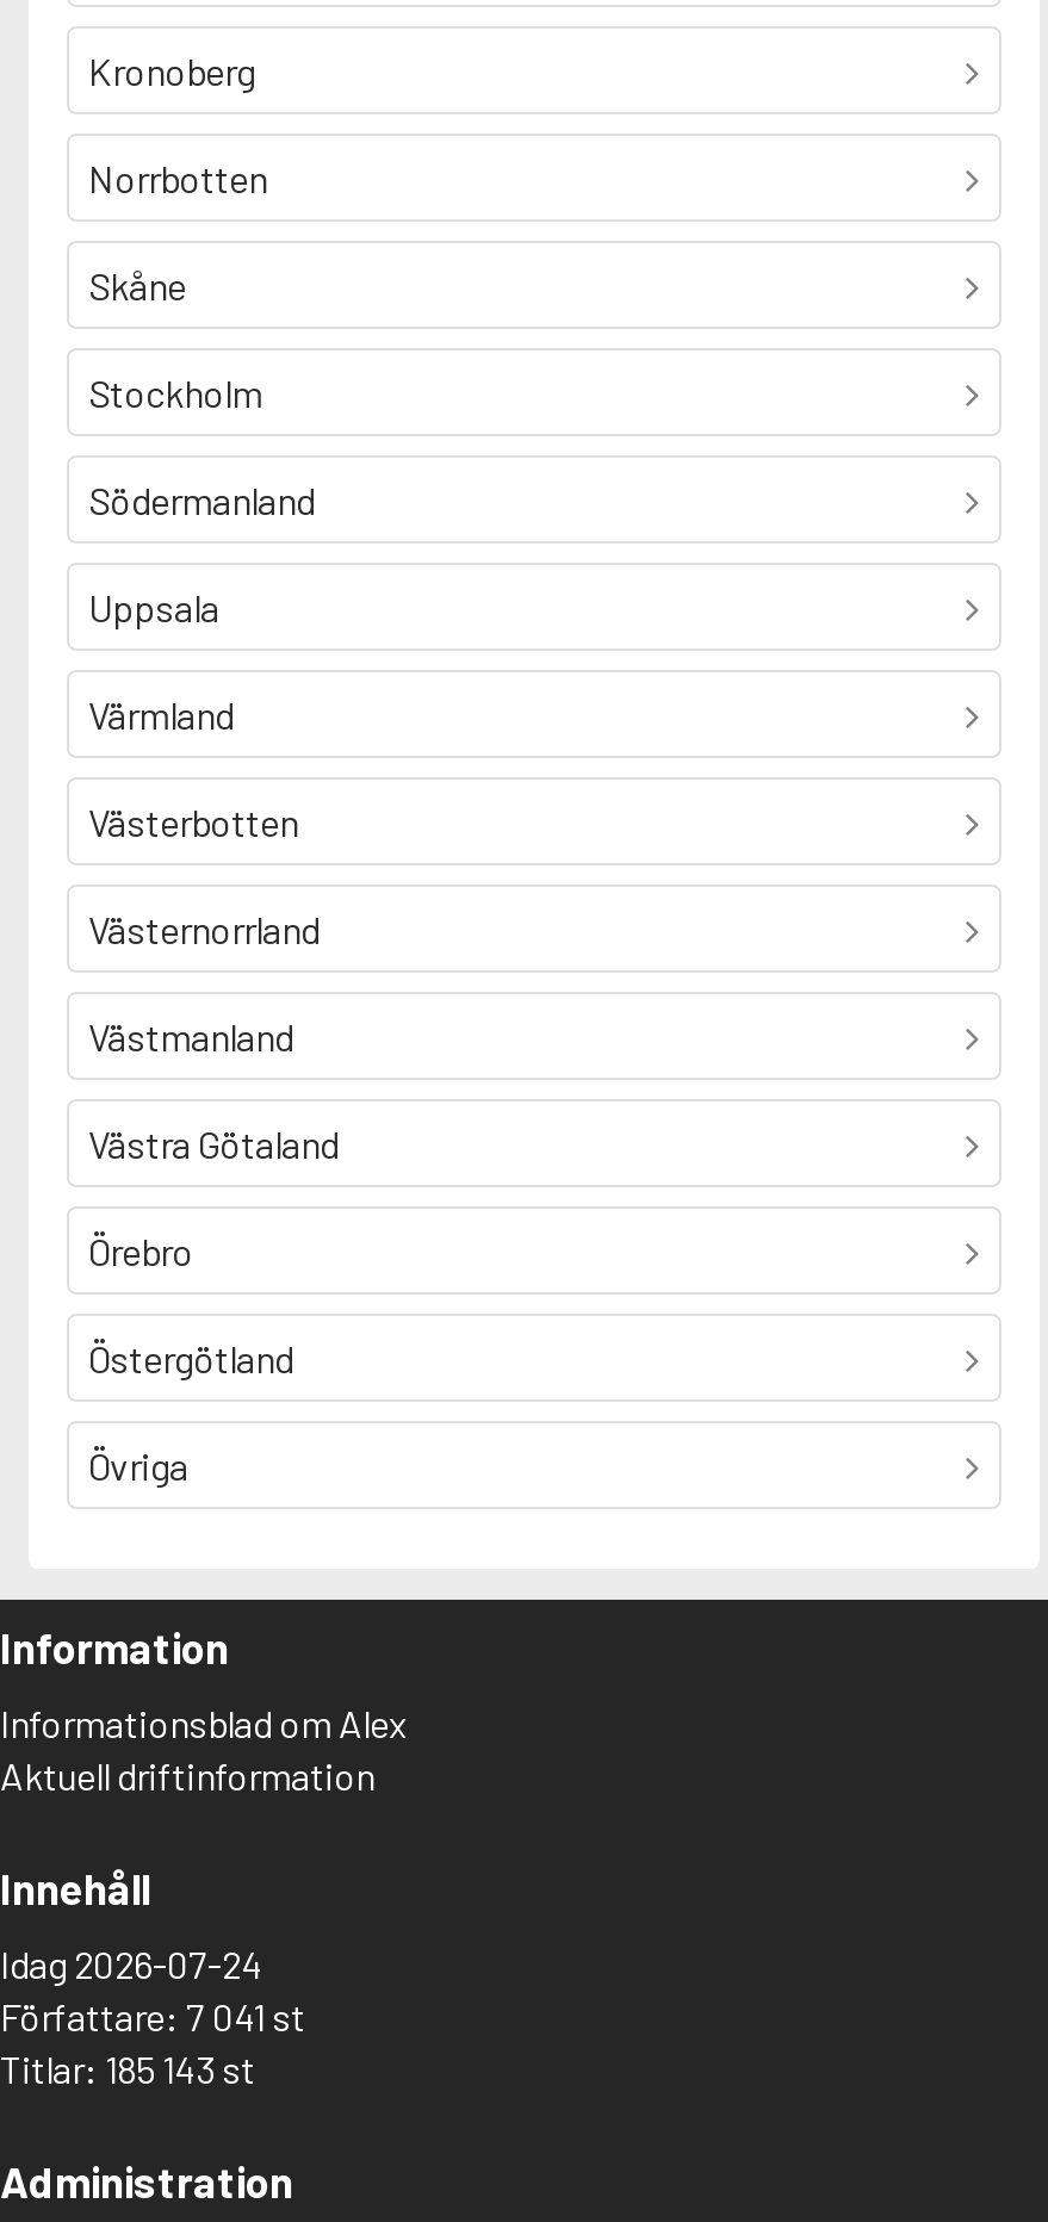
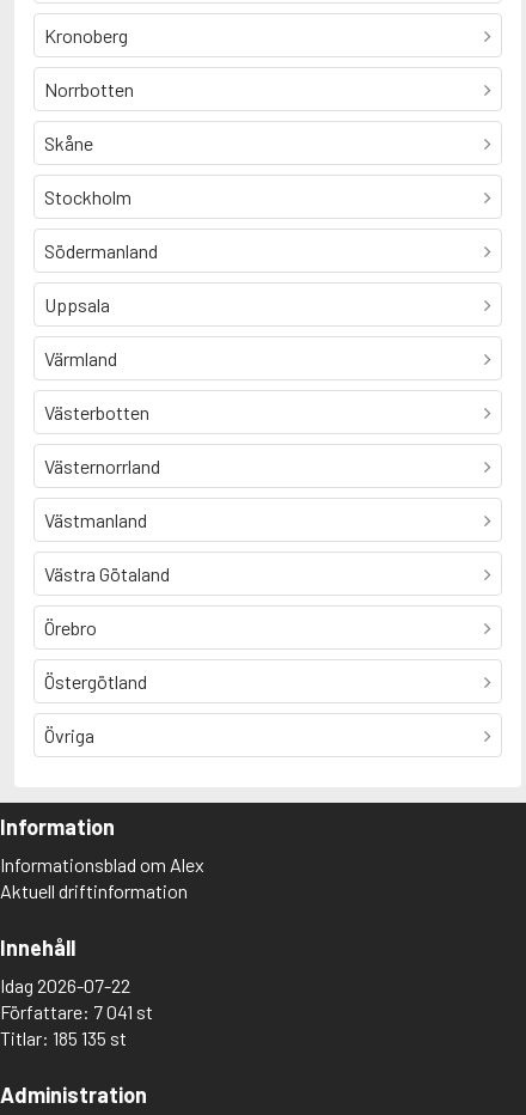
- Idag 2026-07-24
+ Idag 2026-07-22

- Titlar: 185 143 st
+ Titlar: 185 135 st
